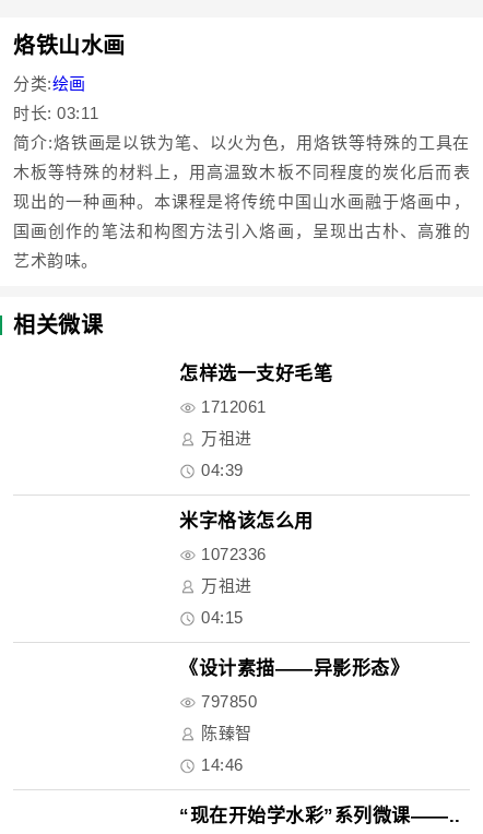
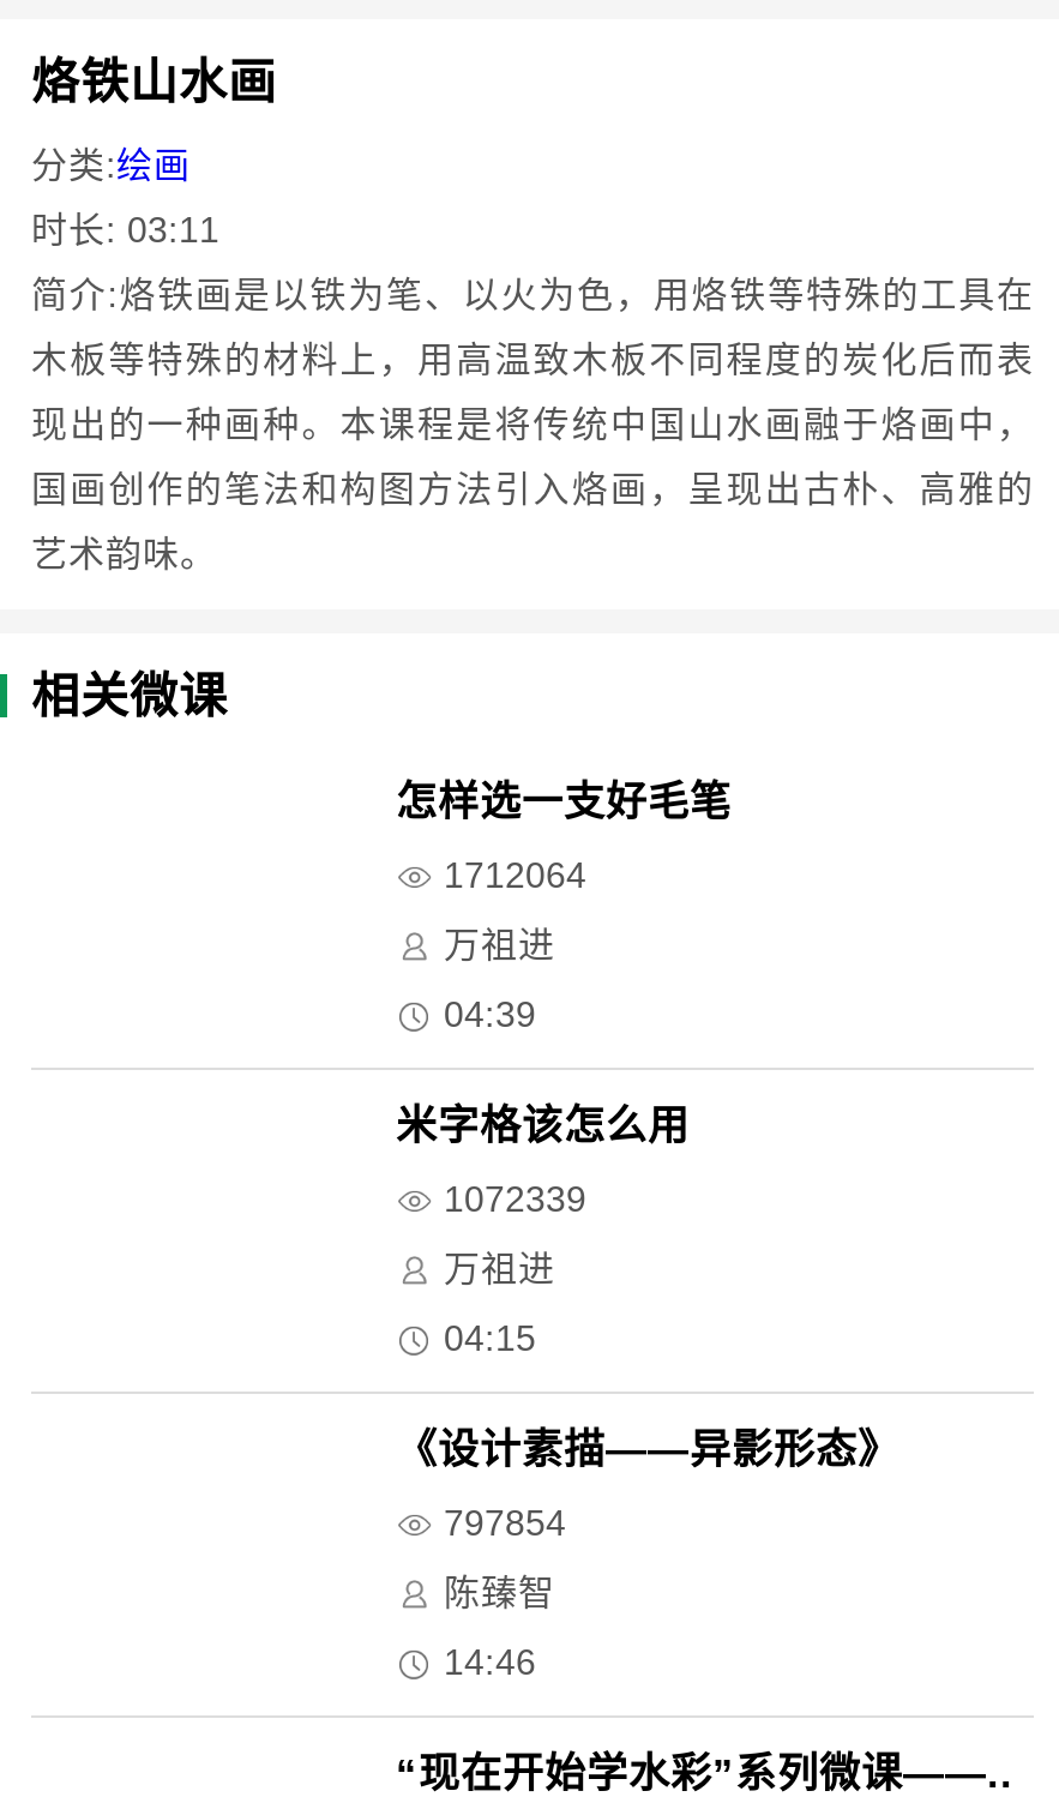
- 1712061
+ 1712064

- 1072336
+ 1072339

- 797850
+ 797854
